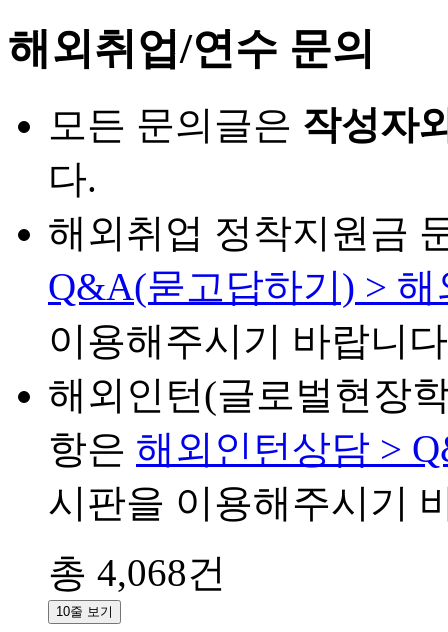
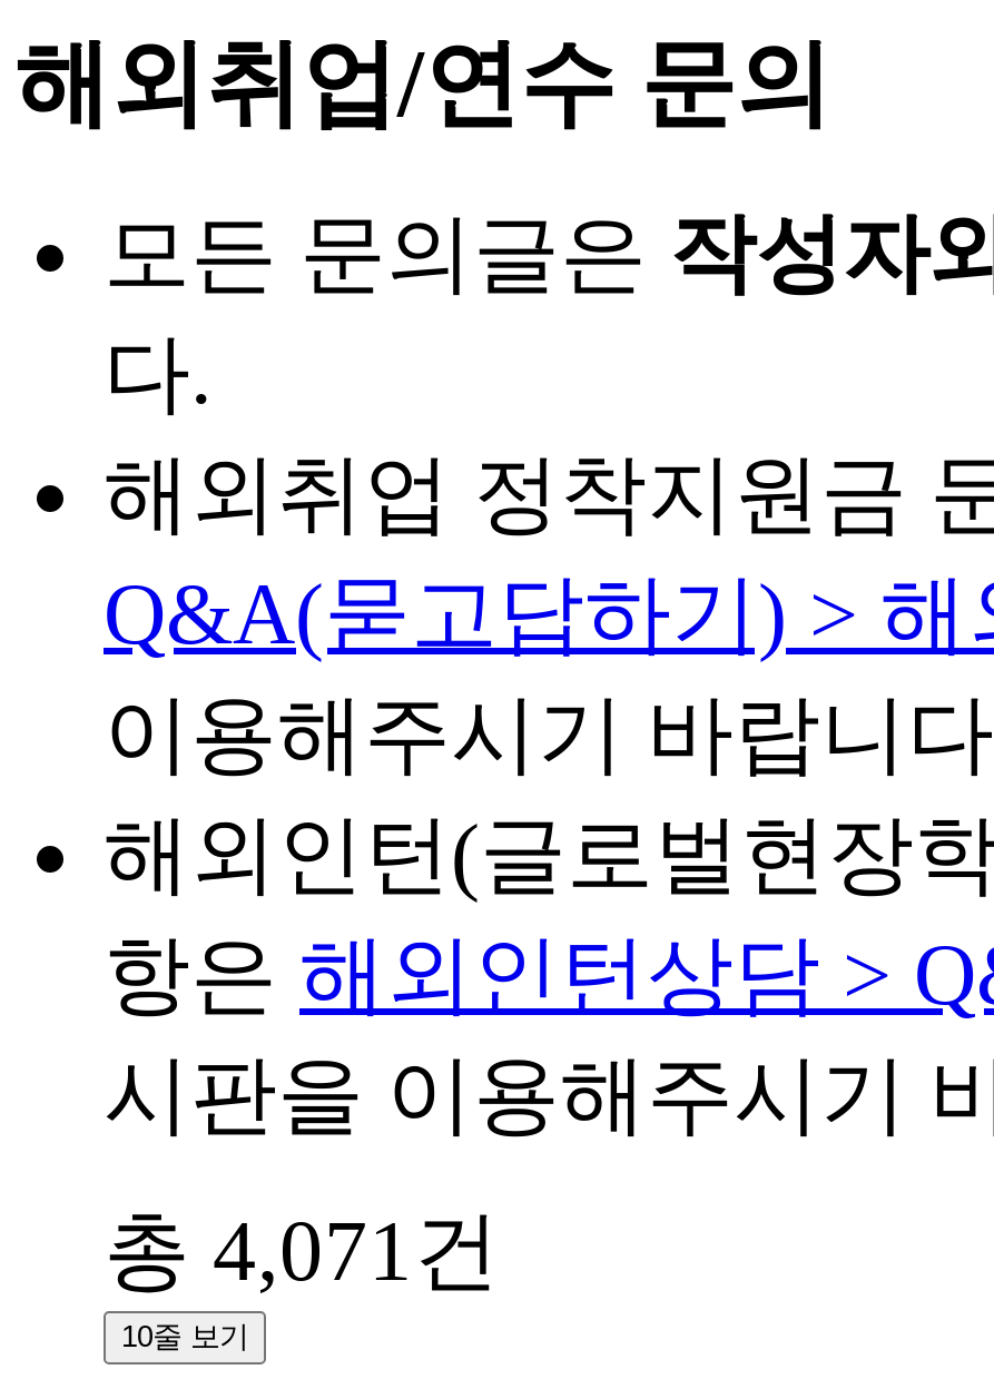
- 총 4,068 건
+ 총 4,071 건
